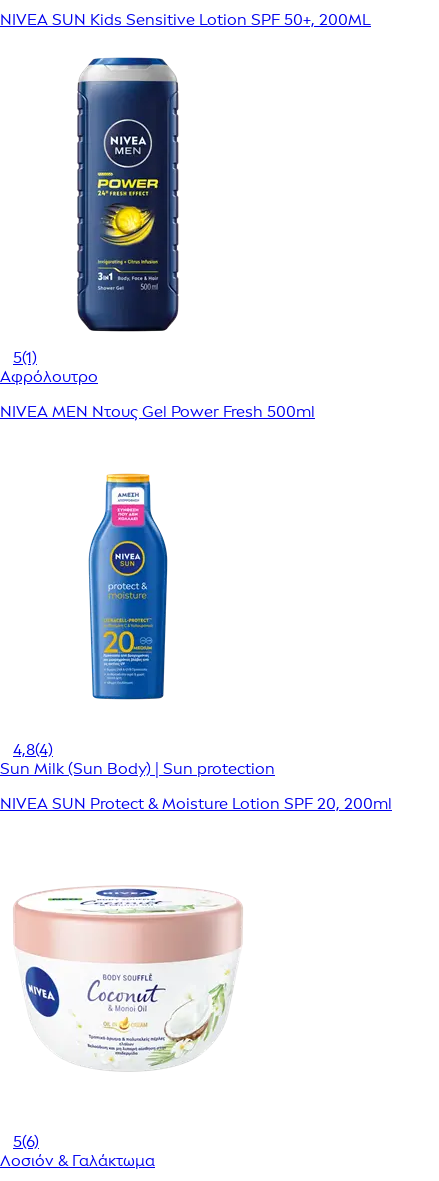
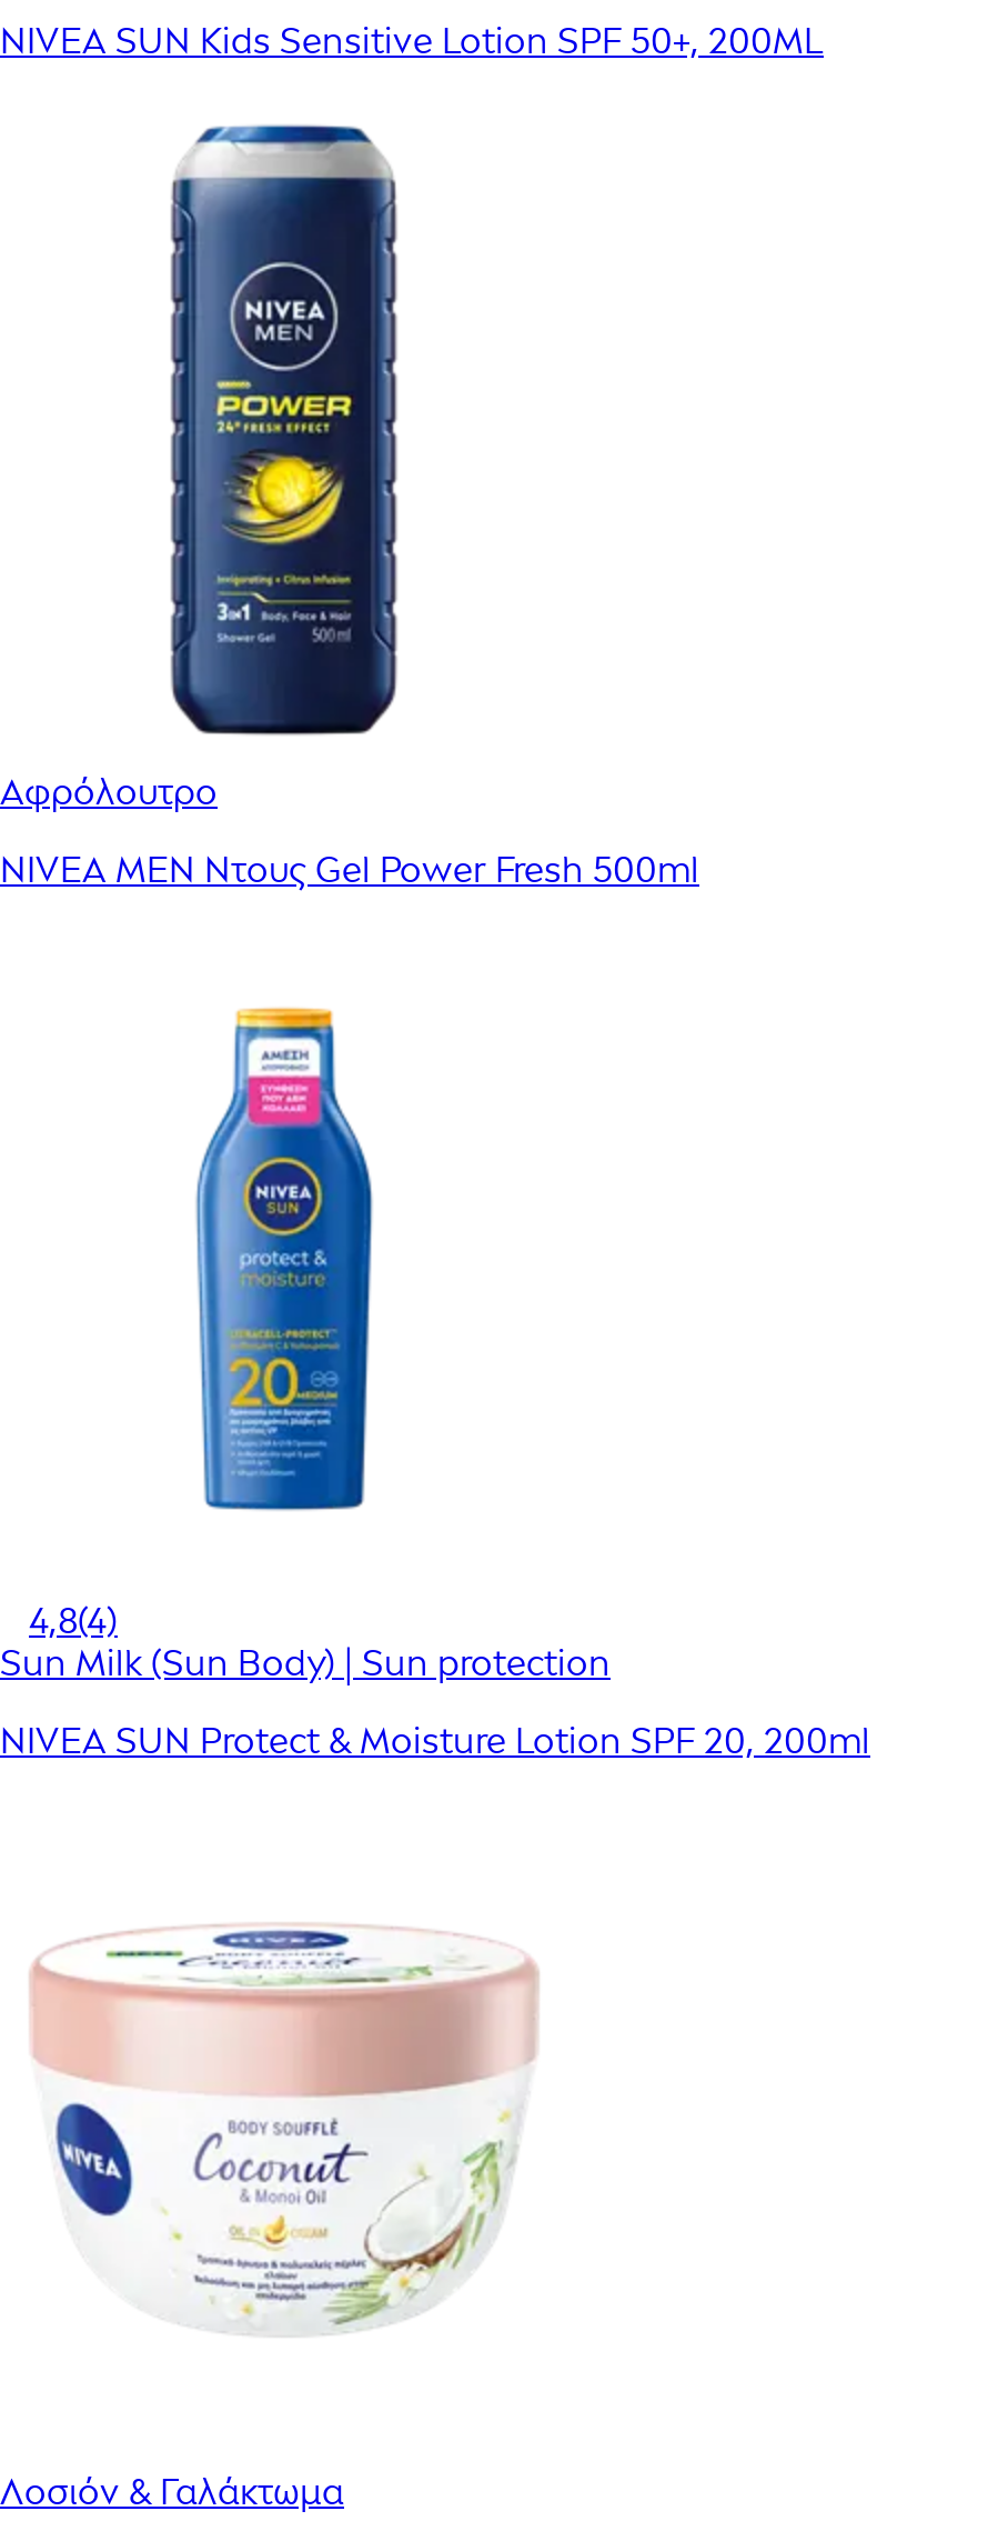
- 5(1)

- 5(6)
